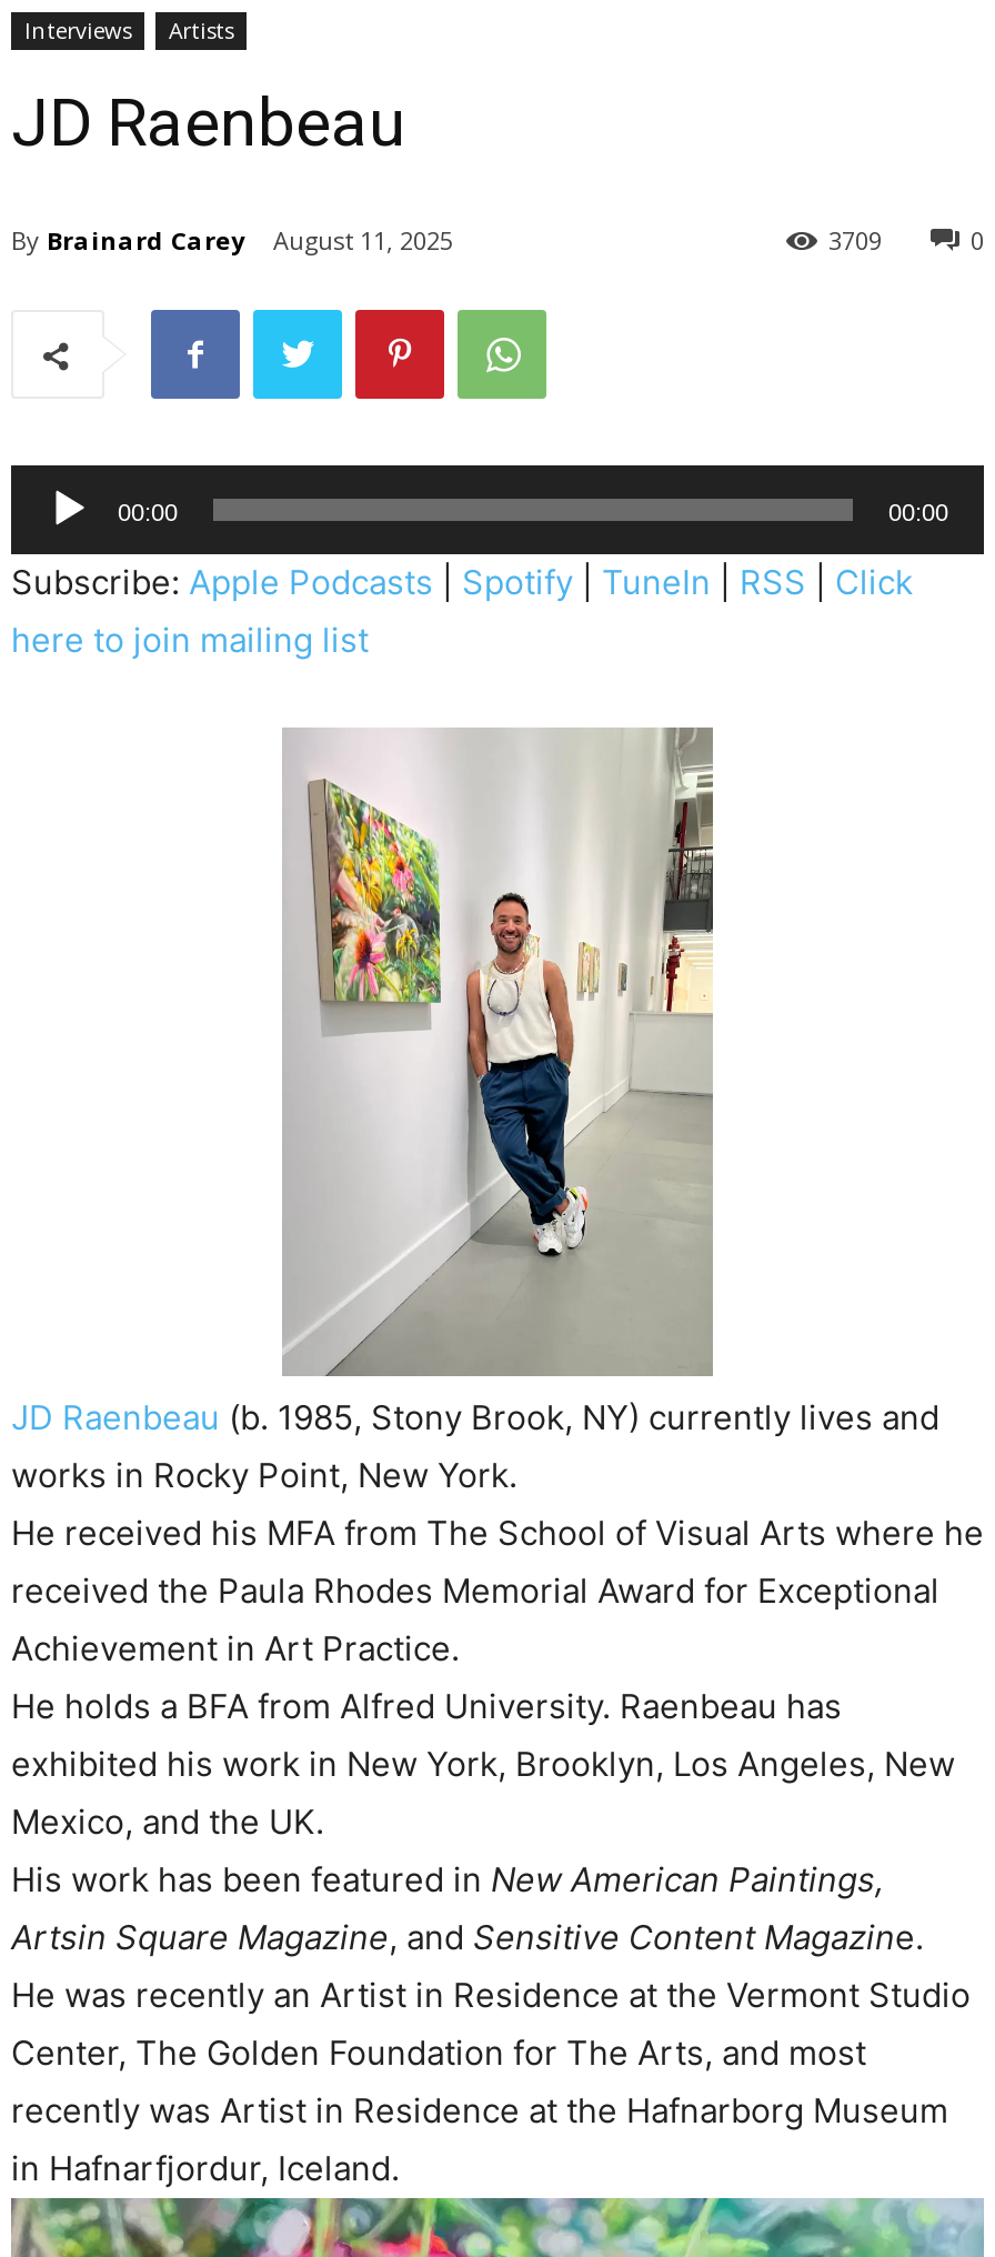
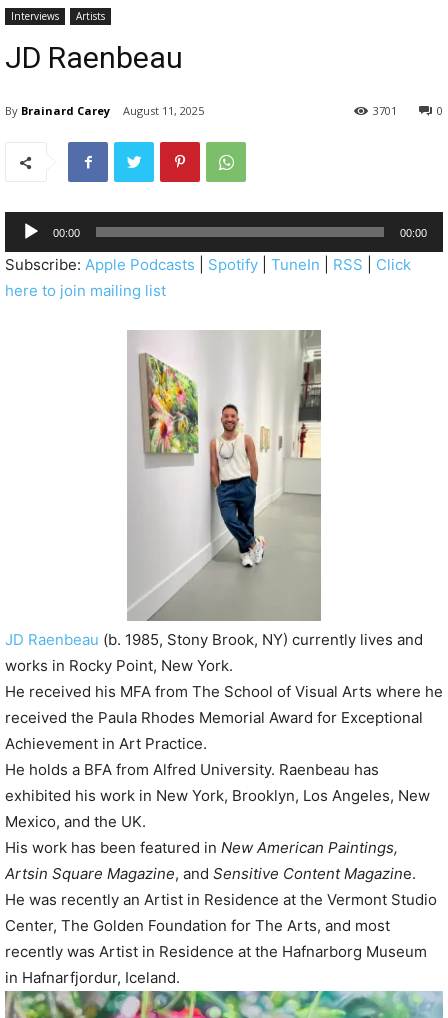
- 3709
+ 3701
